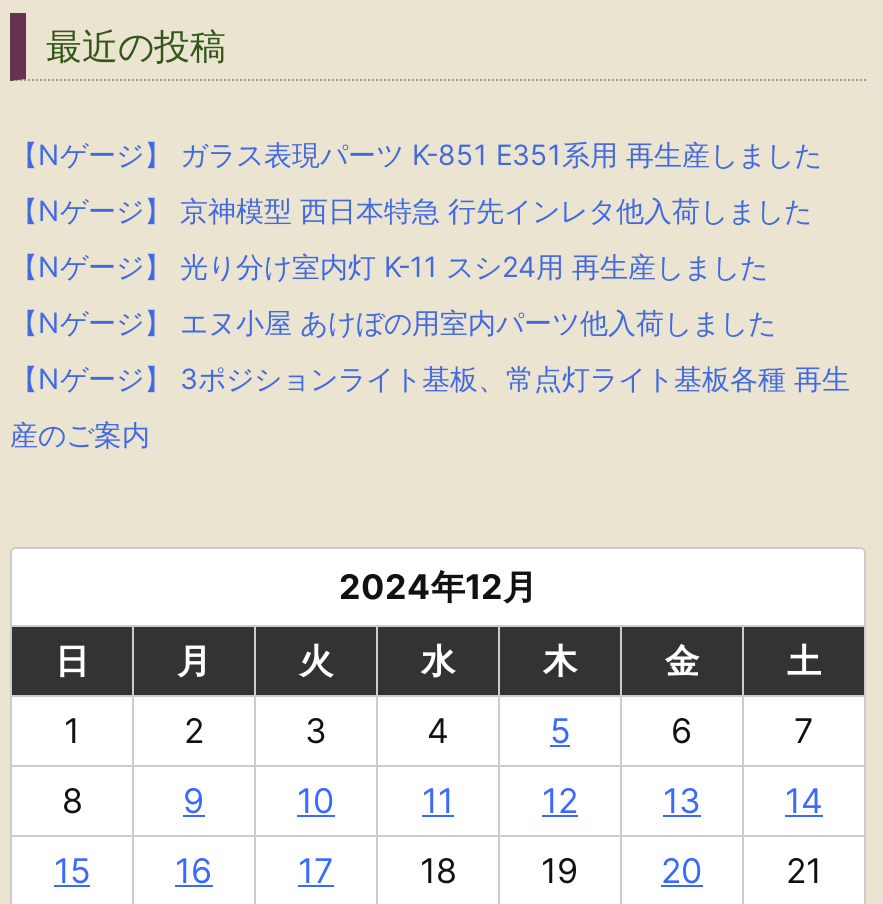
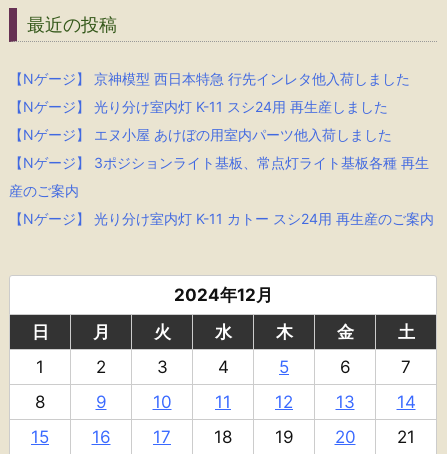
- 【Nゲージ】 ガラス表現パーツ K-851 E351系用 再生産しました

moved up: 【Nゲージ】 京神模型 西日本特急 行先インレタ他入荷しました | 【Nゲージ】 光り分け室内灯 K-11 スシ24用 再生産しました | 【Nゲージ】 エヌ小屋 あけぼの用室内パーツ他入荷しました | 【Nゲージ】 3ポジションライト基板、常点灯ライト基板各種 再生 | 産のご案内

+ 【Nゲージ】 光り分け室内灯 K-11 カトー スシ24用 再生産のご案内
